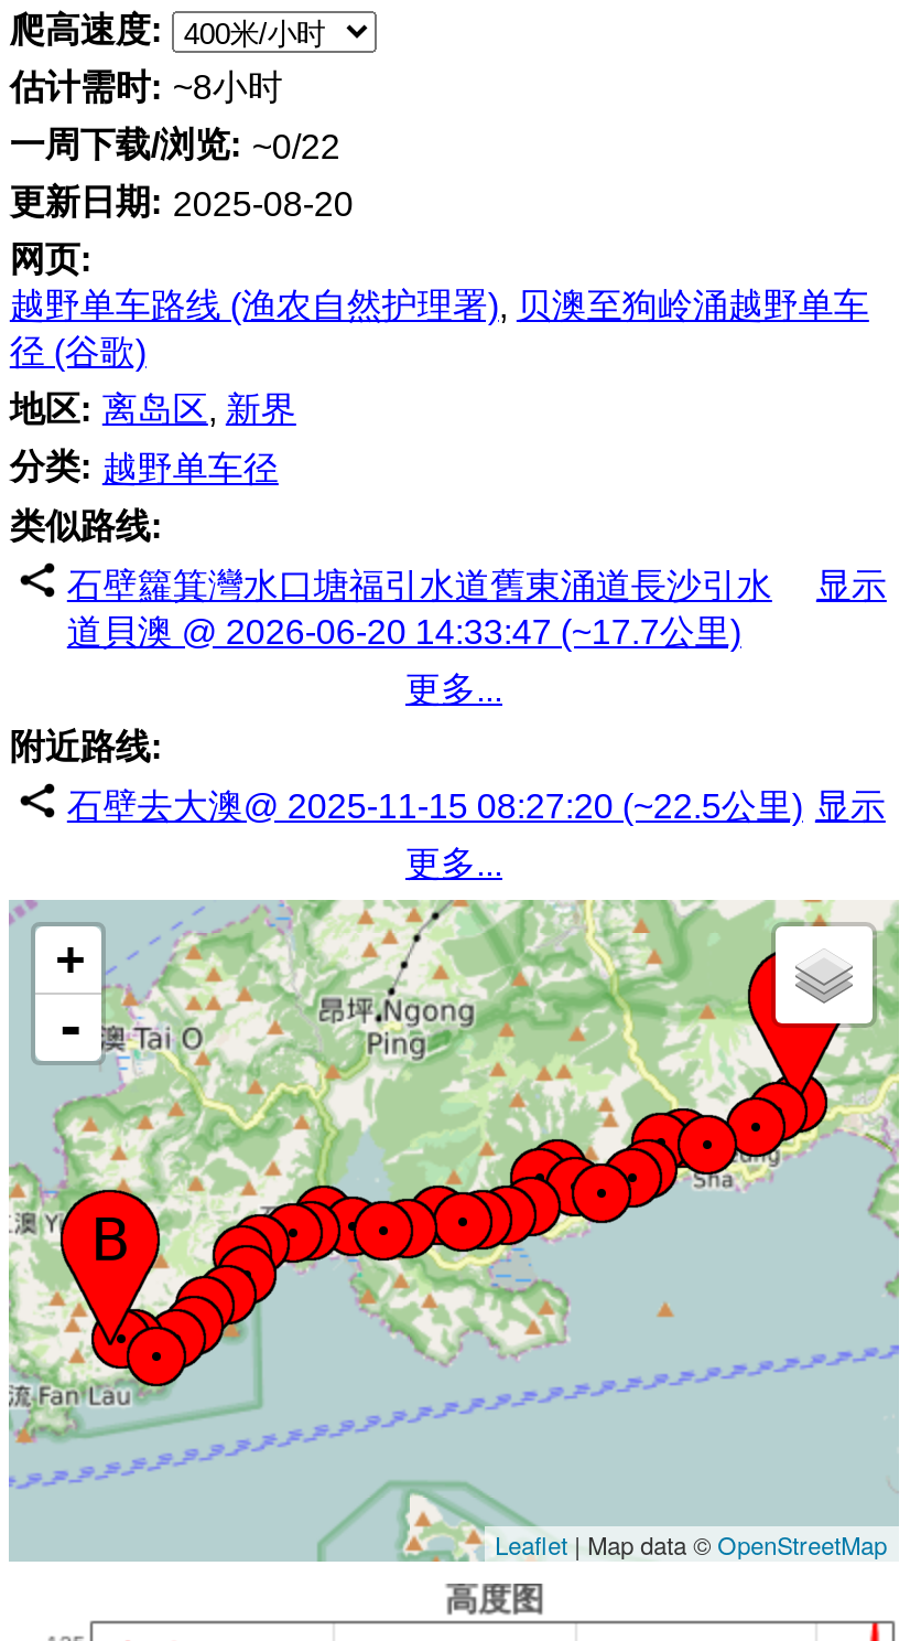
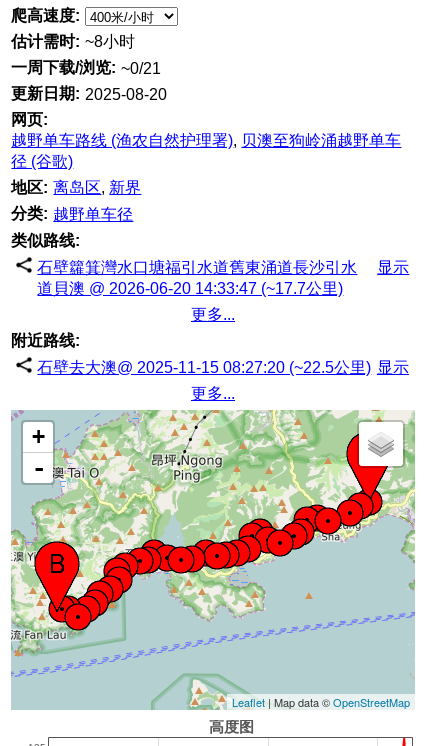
- 一周下载/浏览: ~0/22
+ 一周下载/浏览: ~0/21
